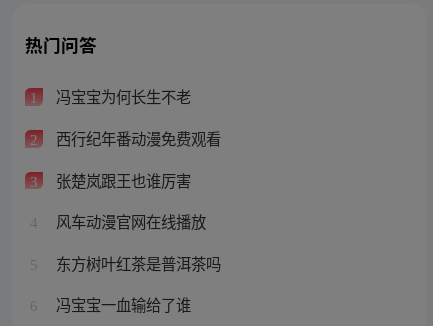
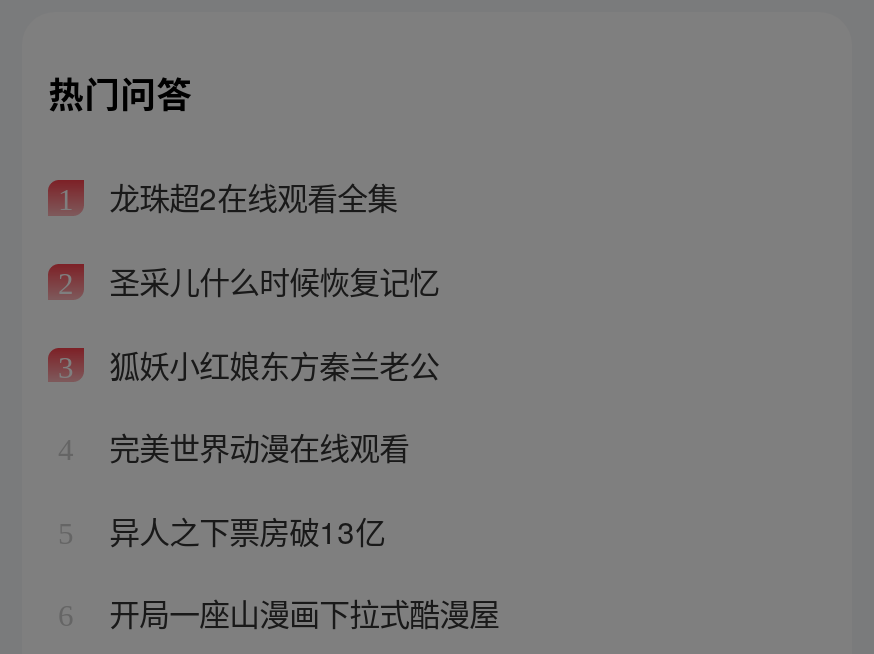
- 冯宝宝为何长生不老
+ 龙珠超2在线观看全集

- 西行纪年番动漫免费观看
+ 圣采儿什么时候恢复记忆

- 张楚岚跟王也谁厉害
+ 狐妖小红娘东方秦兰老公

- 风车动漫官网在线播放
+ 完美世界动漫在线观看

- 东方树叶红茶是普洱茶吗
+ 异人之下票房破13亿

- 冯宝宝一血输给了谁
+ 开局一座山漫画下拉式酷漫屋
